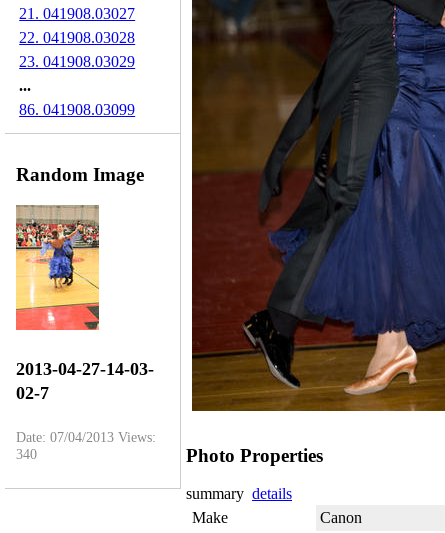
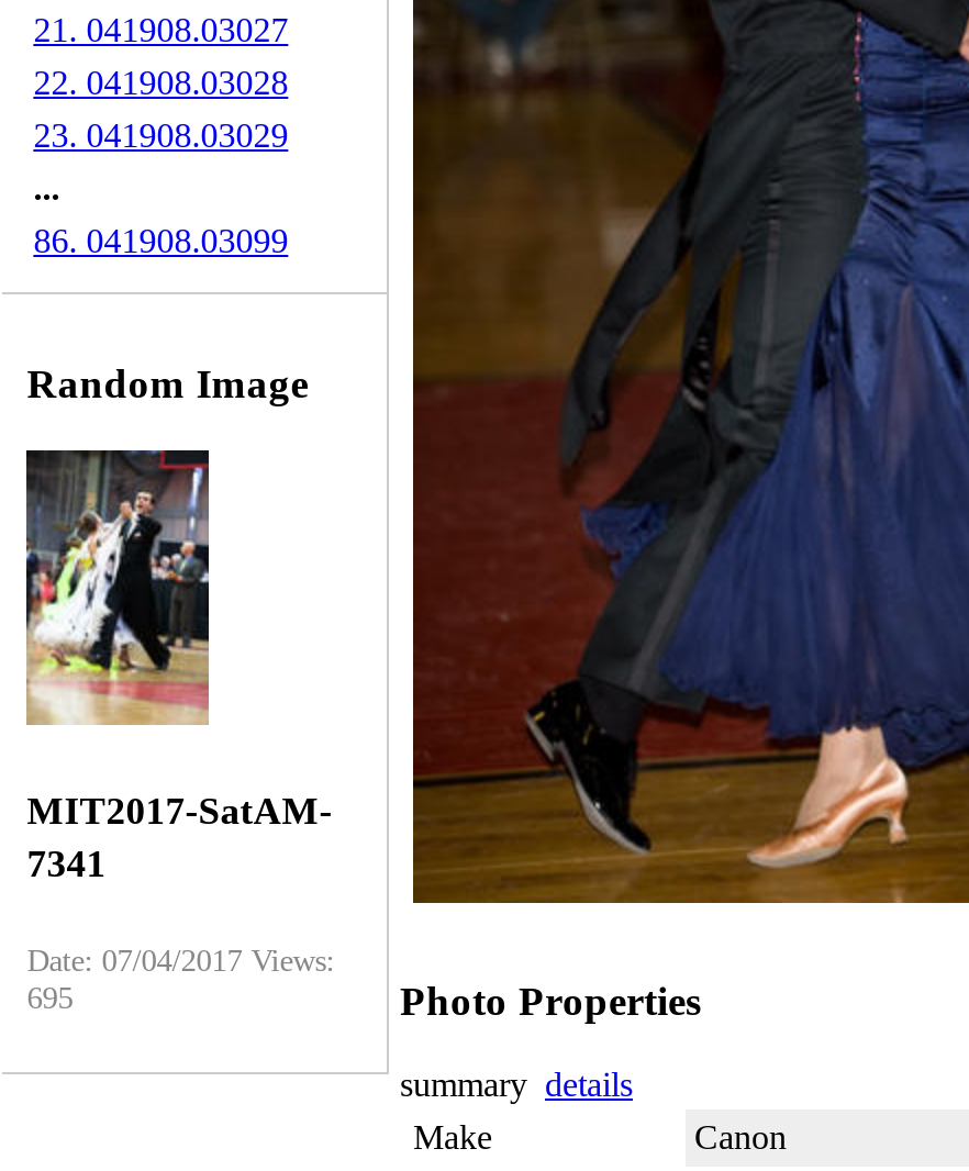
- [image]
- 2013-04-27-14-03-
- 02-7
+ [image]
+ MIT2017-SatAM-
+ 7341

- Date: 07/04/2013 Views:
- 340
+ Date: 07/04/2017 Views:
+ 695
